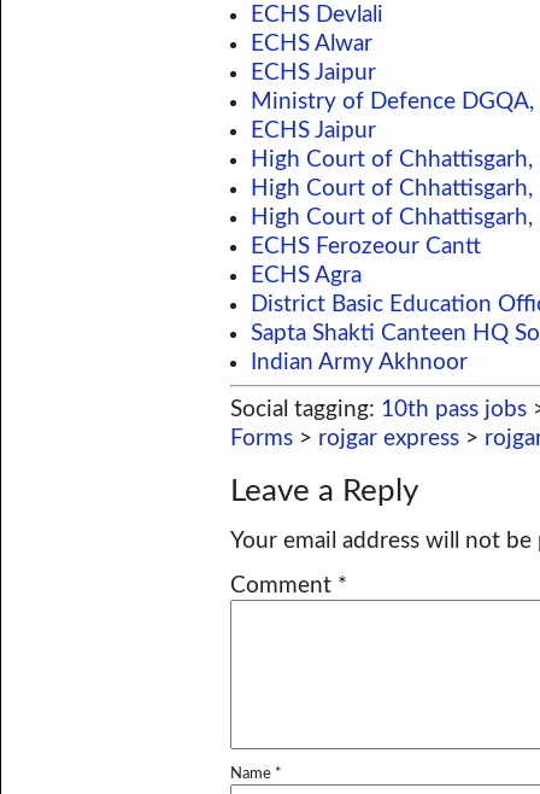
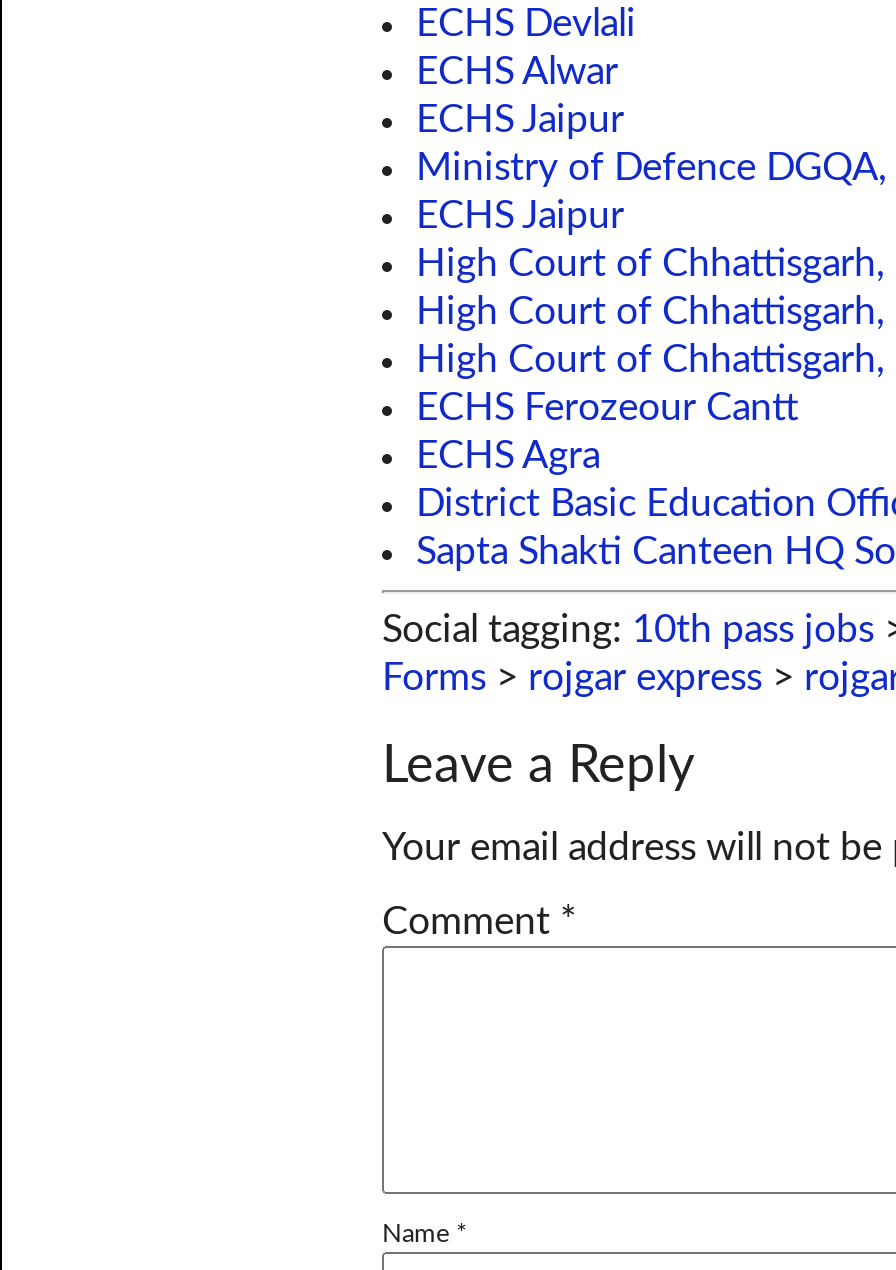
- Indian Army Akhnoor
